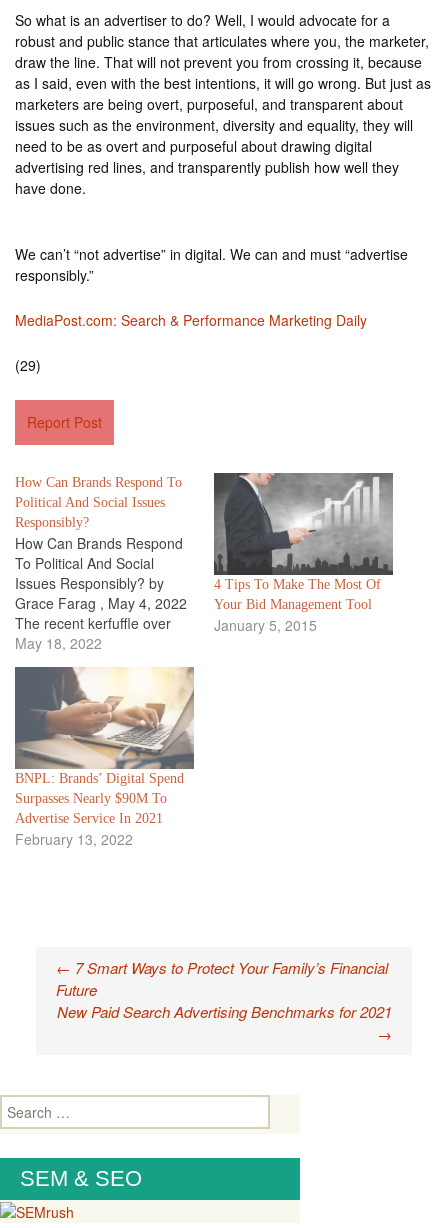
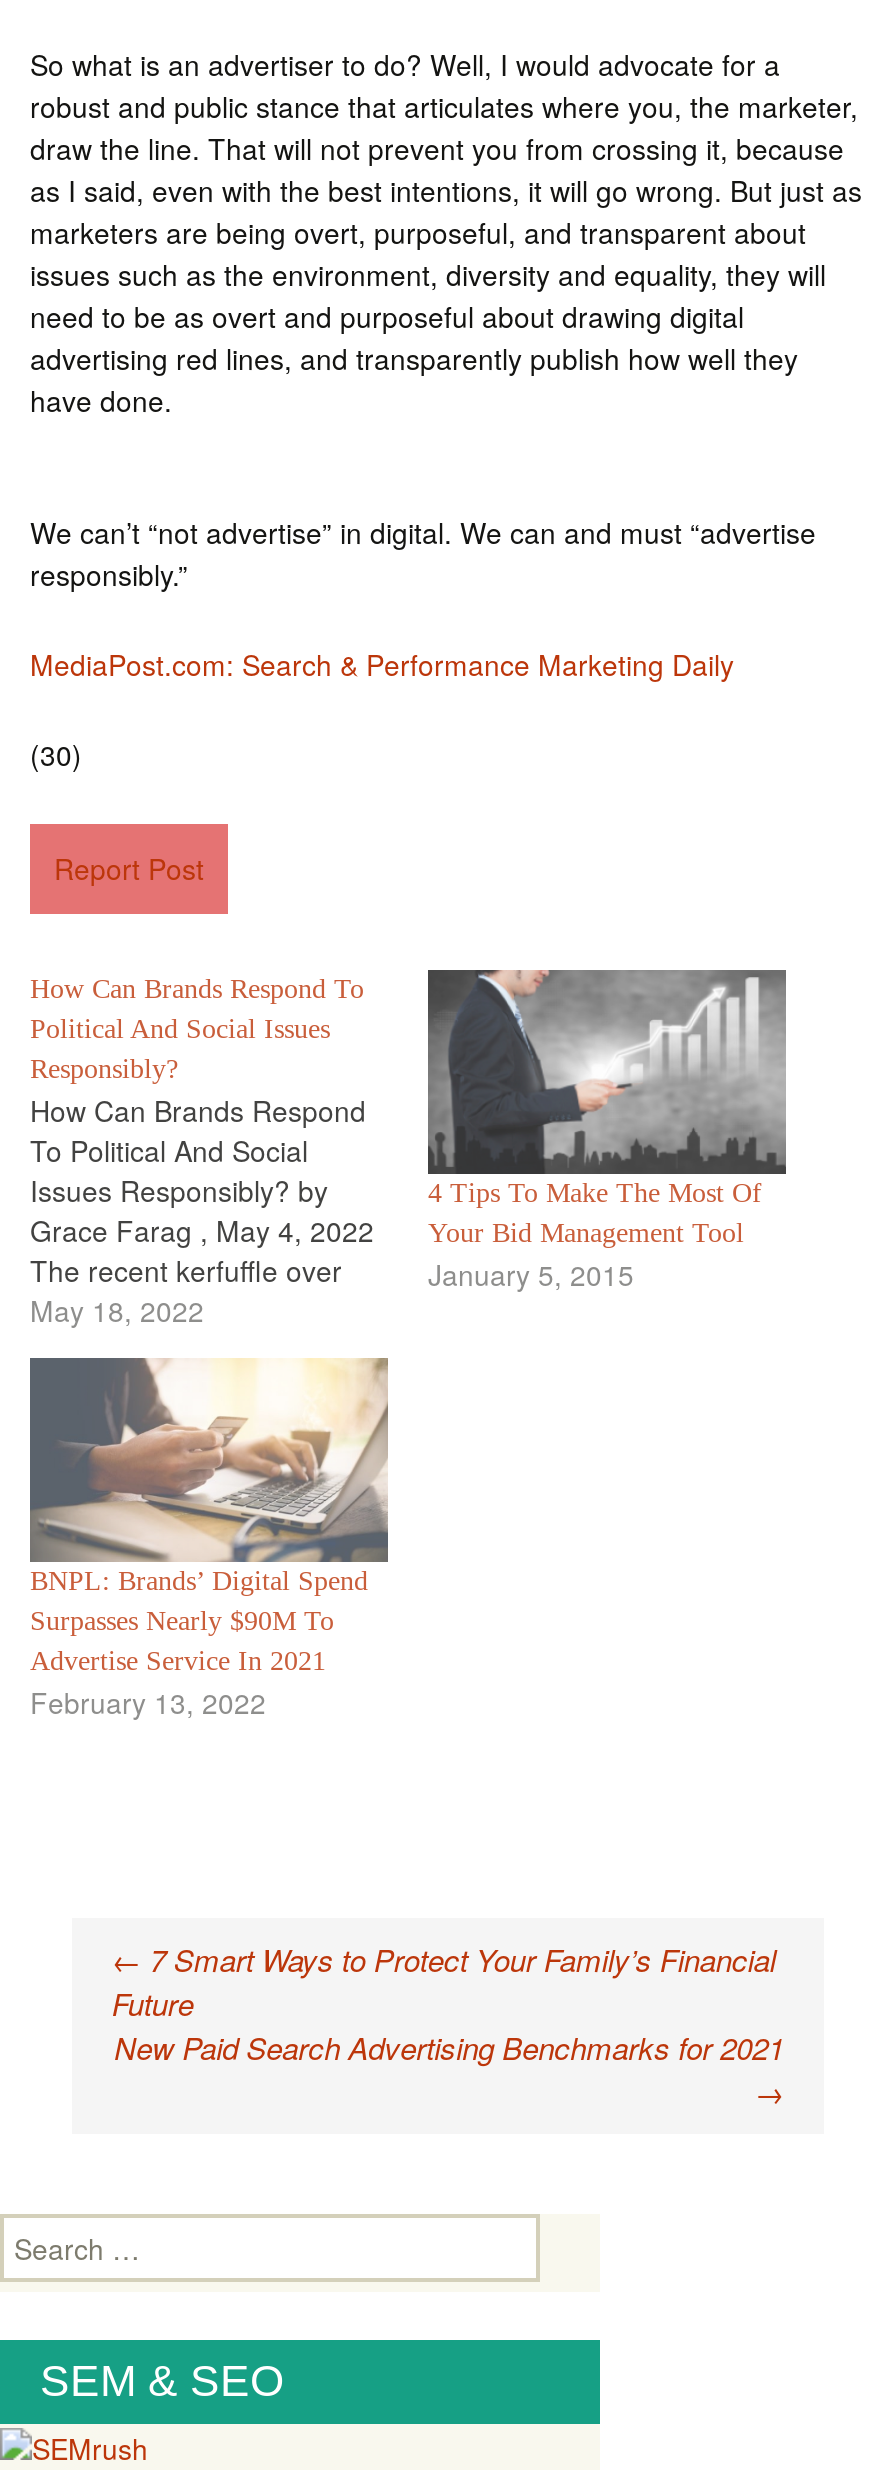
- (29)
+ (30)
